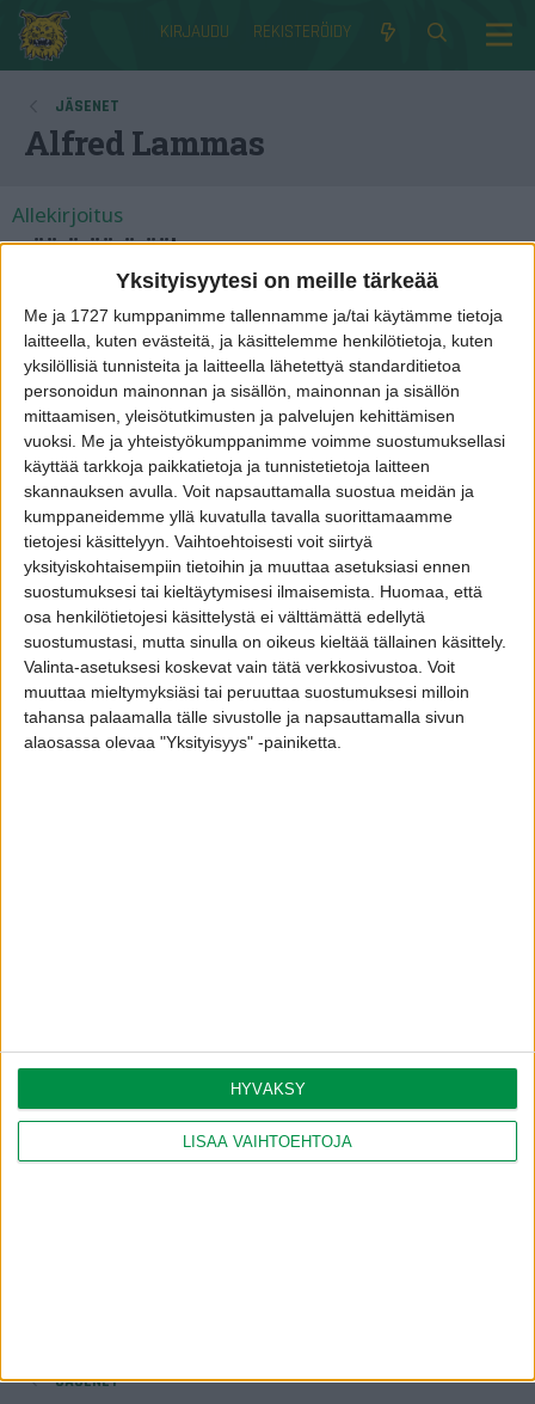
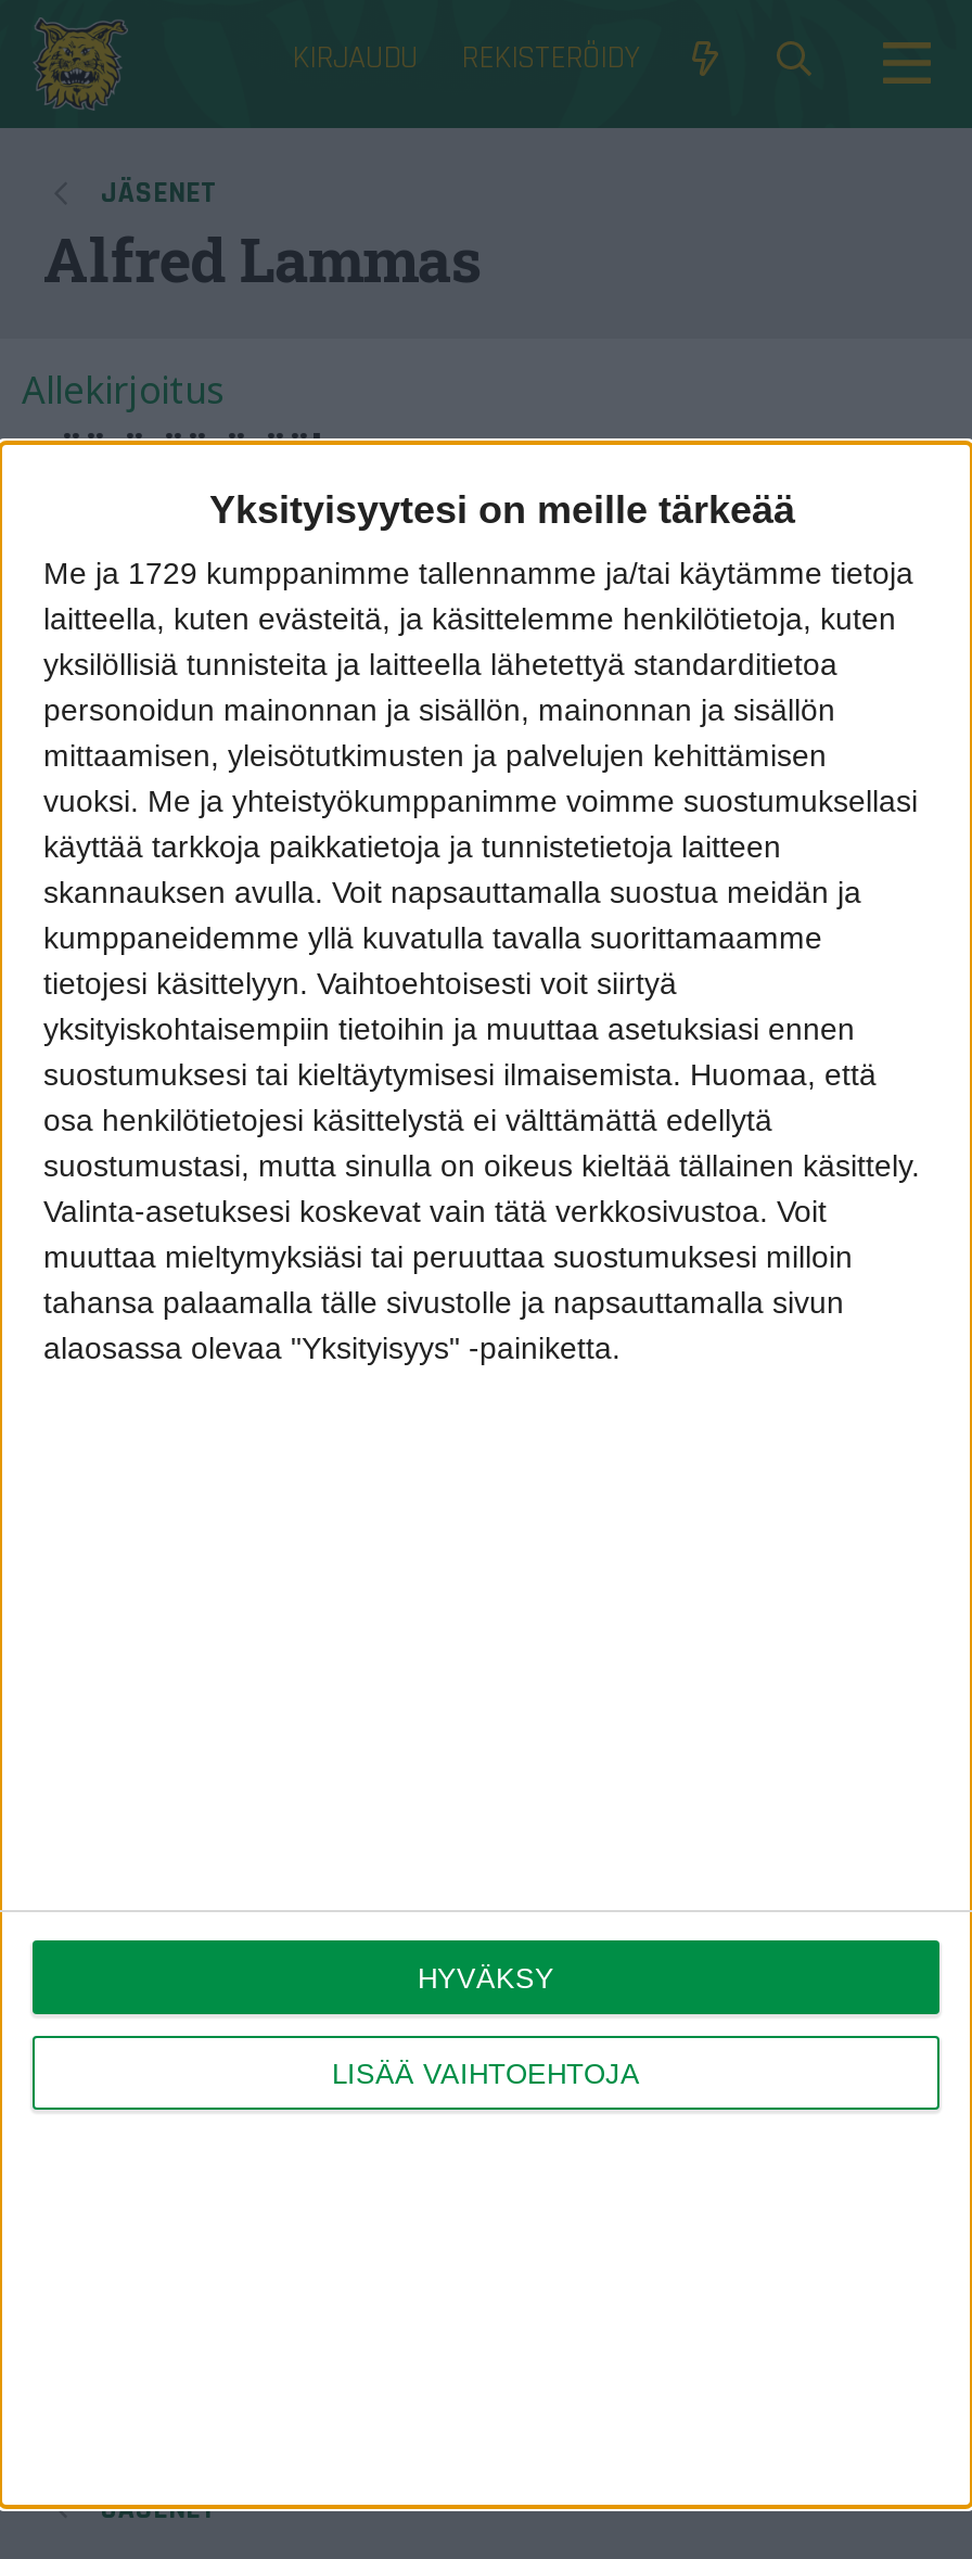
- Me ja 1727 kumppanimme tallennamme ja/tai käytämme tietoja
+ Me ja 1729 kumppanimme tallennamme ja/tai käytämme tietoja
